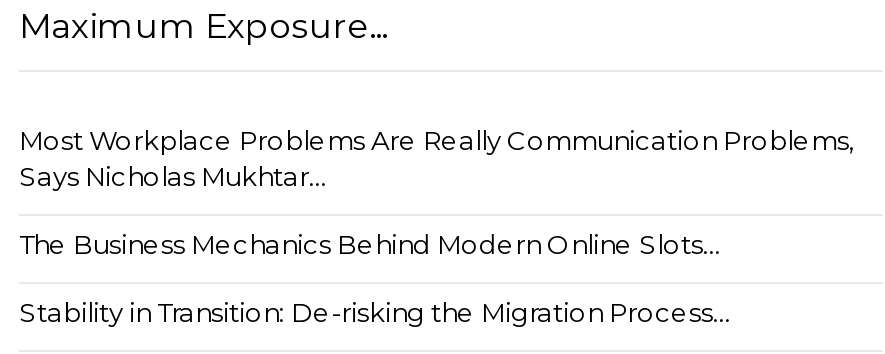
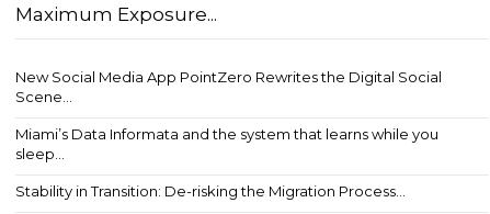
- Most Workplace Problems Are Really Communication Problems,
- Says Nicholas Mukhtar...
+ New Social Media App PointZero Rewrites the Digital Social
+ Scene...

- The Business Mechanics Behind Modern Online Slots...
+ Miami’s Data Informata and the system that learns while you
+ sleep...
